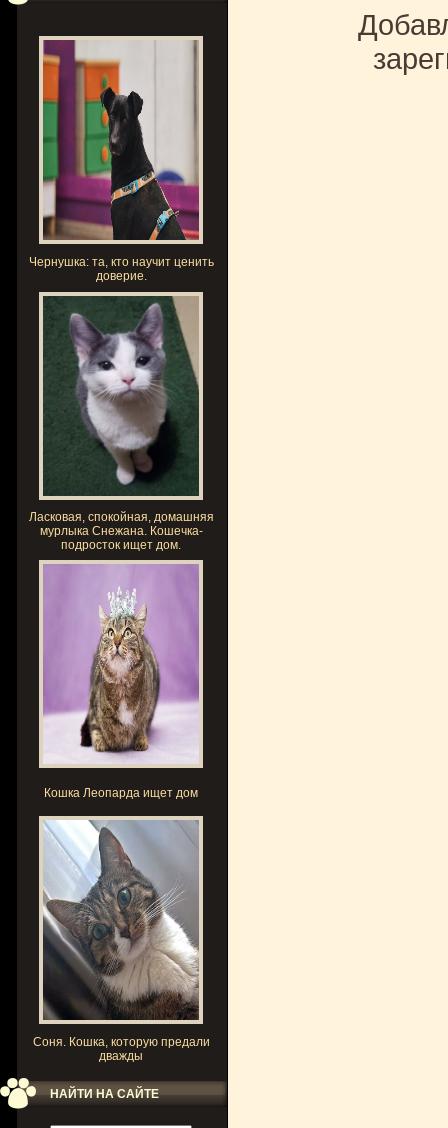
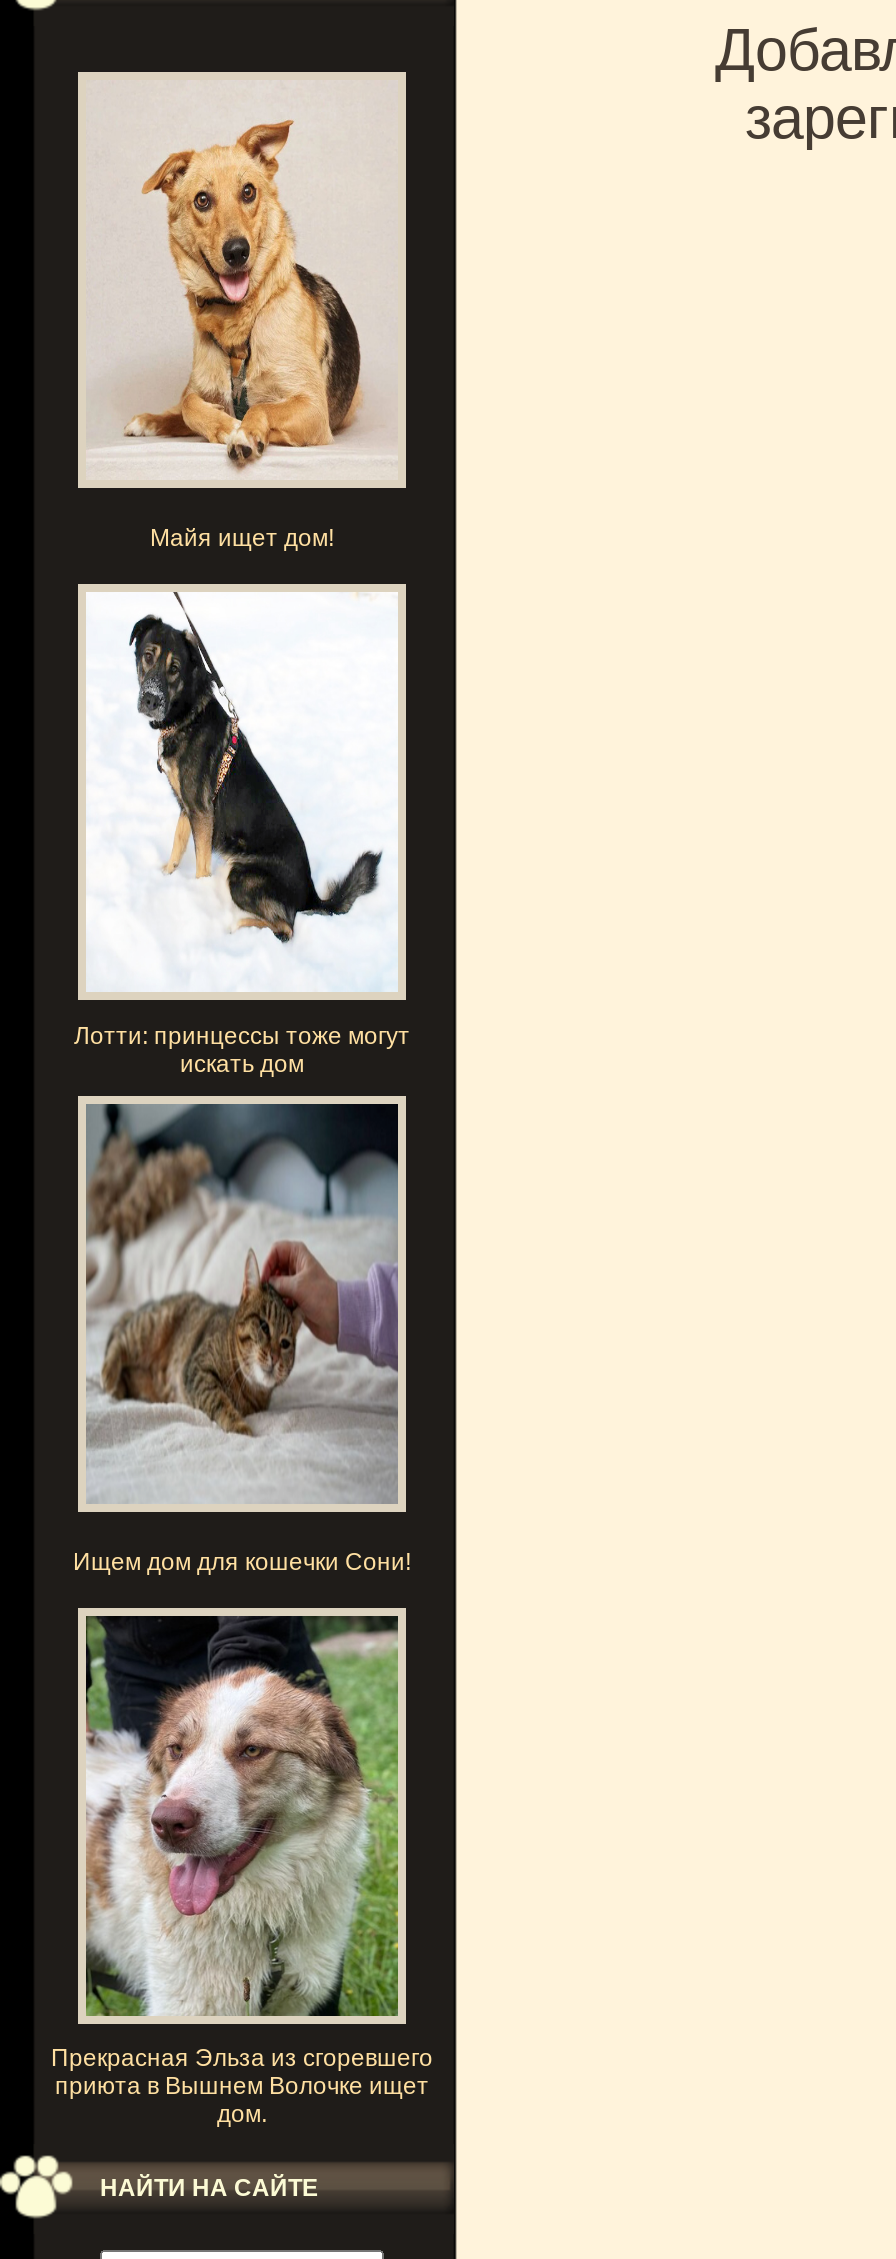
- [image]
- Чернушка: та, кто научит ценить
- доверие.
+ [image]
+ Майя ищет дом!

- [image]
- Ласковая, спокойная, домашняя
- мурлыка Снежана. Кошечка-
- подросток ищет дом.
+ [image]
+ Лотти: принцессы тоже могут
+ искать дом

- [image]
- Кошка Леопарда ищет дом
+ [image]
+ Ищем дом для кошечки Сони!

- [image]
- Соня. Кошка, которую предали
- дважды
+ [image]
+ Прекрасная Эльза из сгоревшего
+ приюта в Вышнем Волочке ищет
+ дом.
